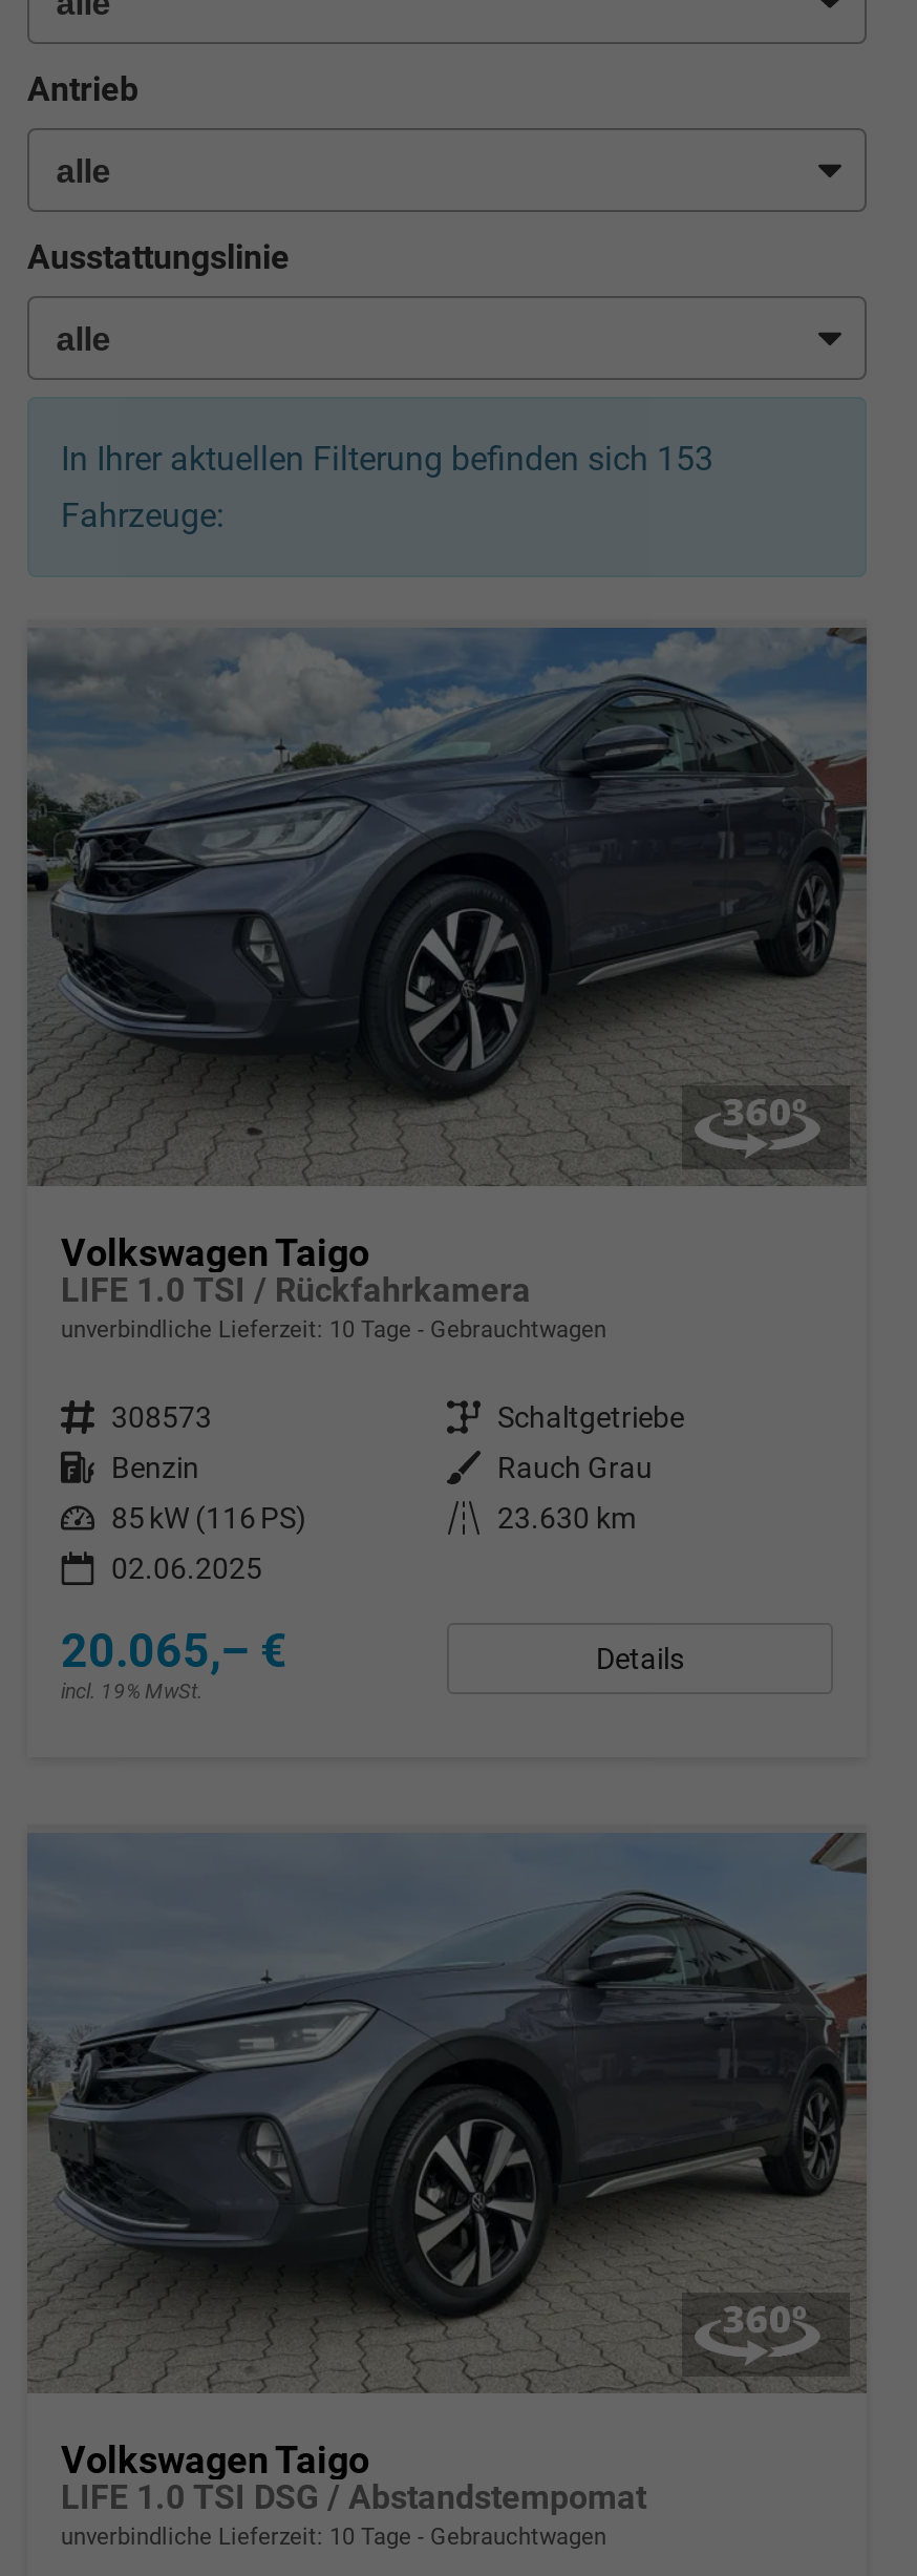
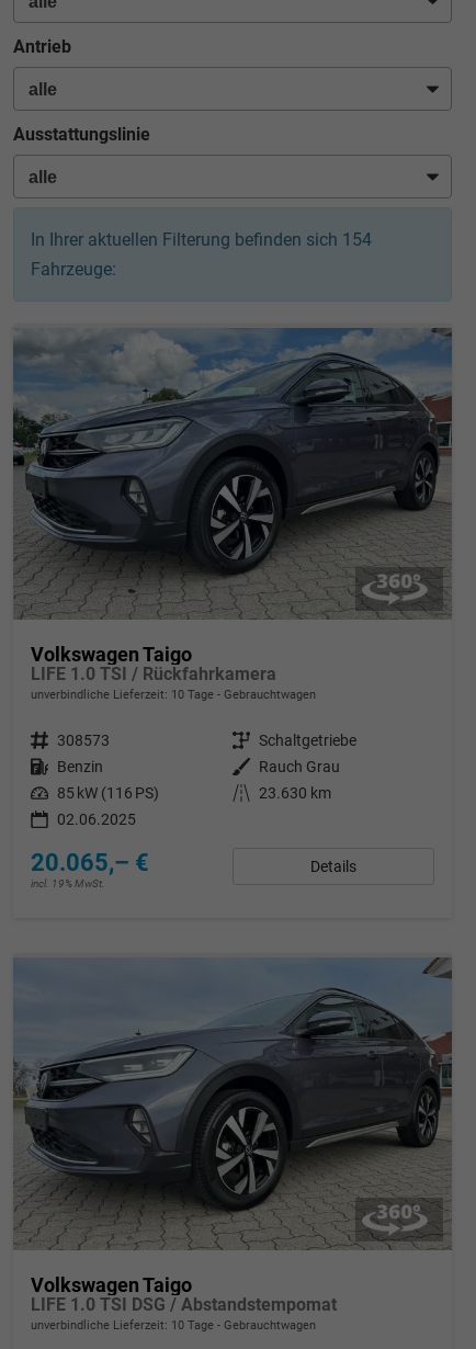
- In Ihrer aktuellen Filterung befinden sich 153
+ In Ihrer aktuellen Filterung befinden sich 154
